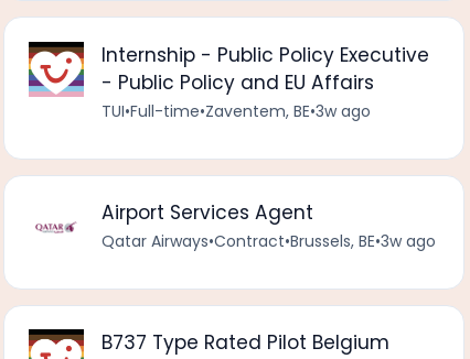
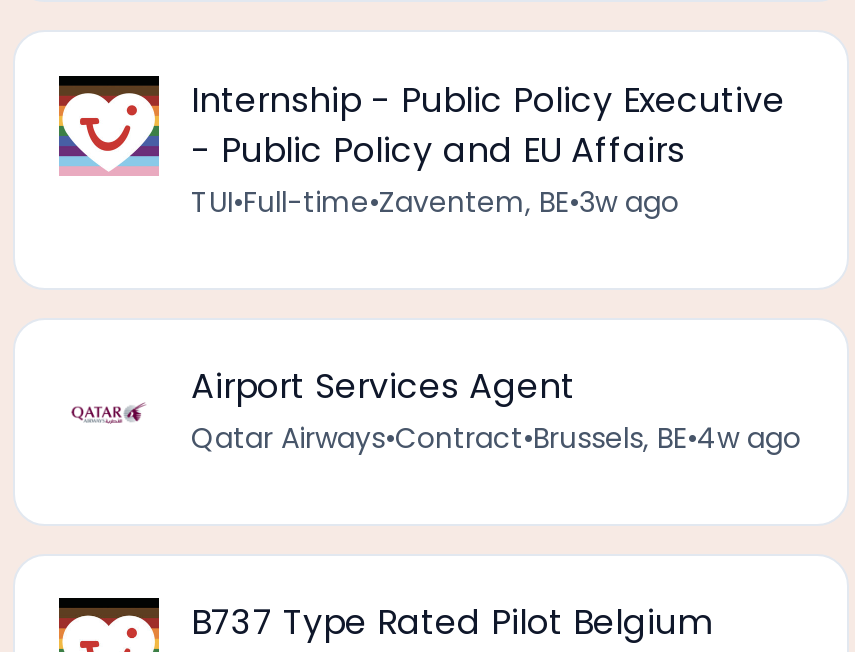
- Qatar Airways•Contract•Brussels, BE•3w ago
+ Qatar Airways•Contract•Brussels, BE•4w ago
